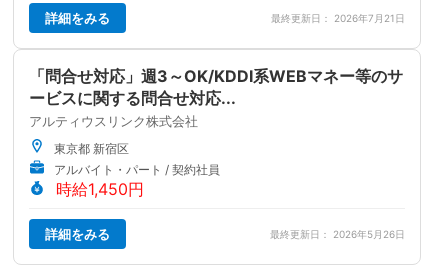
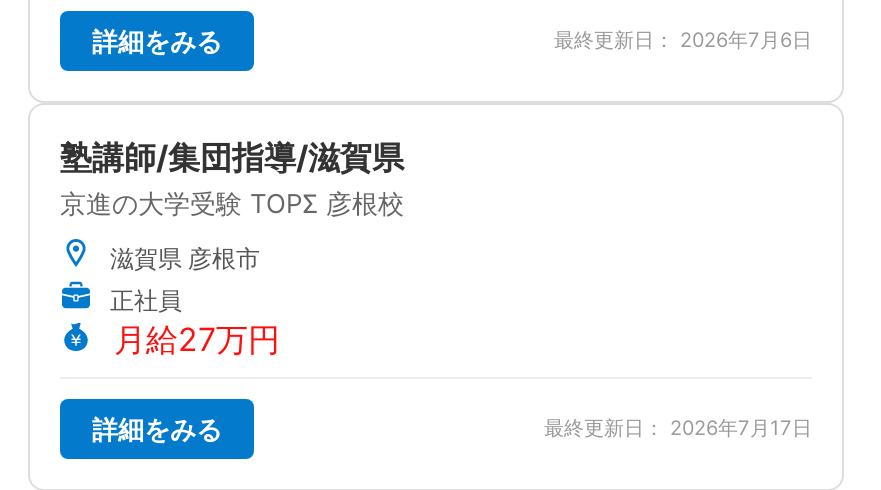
- 最終更新日： 2026年7月21日
+ 最終更新日： 2026年7月6日

- 「問合せ対応」週3～OK/KDDI系WEBマネー等のサ
- ービスに関する問合せ対応...
- アルティウスリンク株式会社
+ 塾講師/集団指導/滋賀県
+ 京進の大学受験 TOPΣ 彦根校

- 東京都 新宿区
- アルバイト・パート / 契約社員
- 時給1,450円
+ 滋賀県 彦根市
+ 正社員
+ 月給27万円

- 最終更新日： 2026年5月26日
+ 最終更新日： 2026年7月17日
